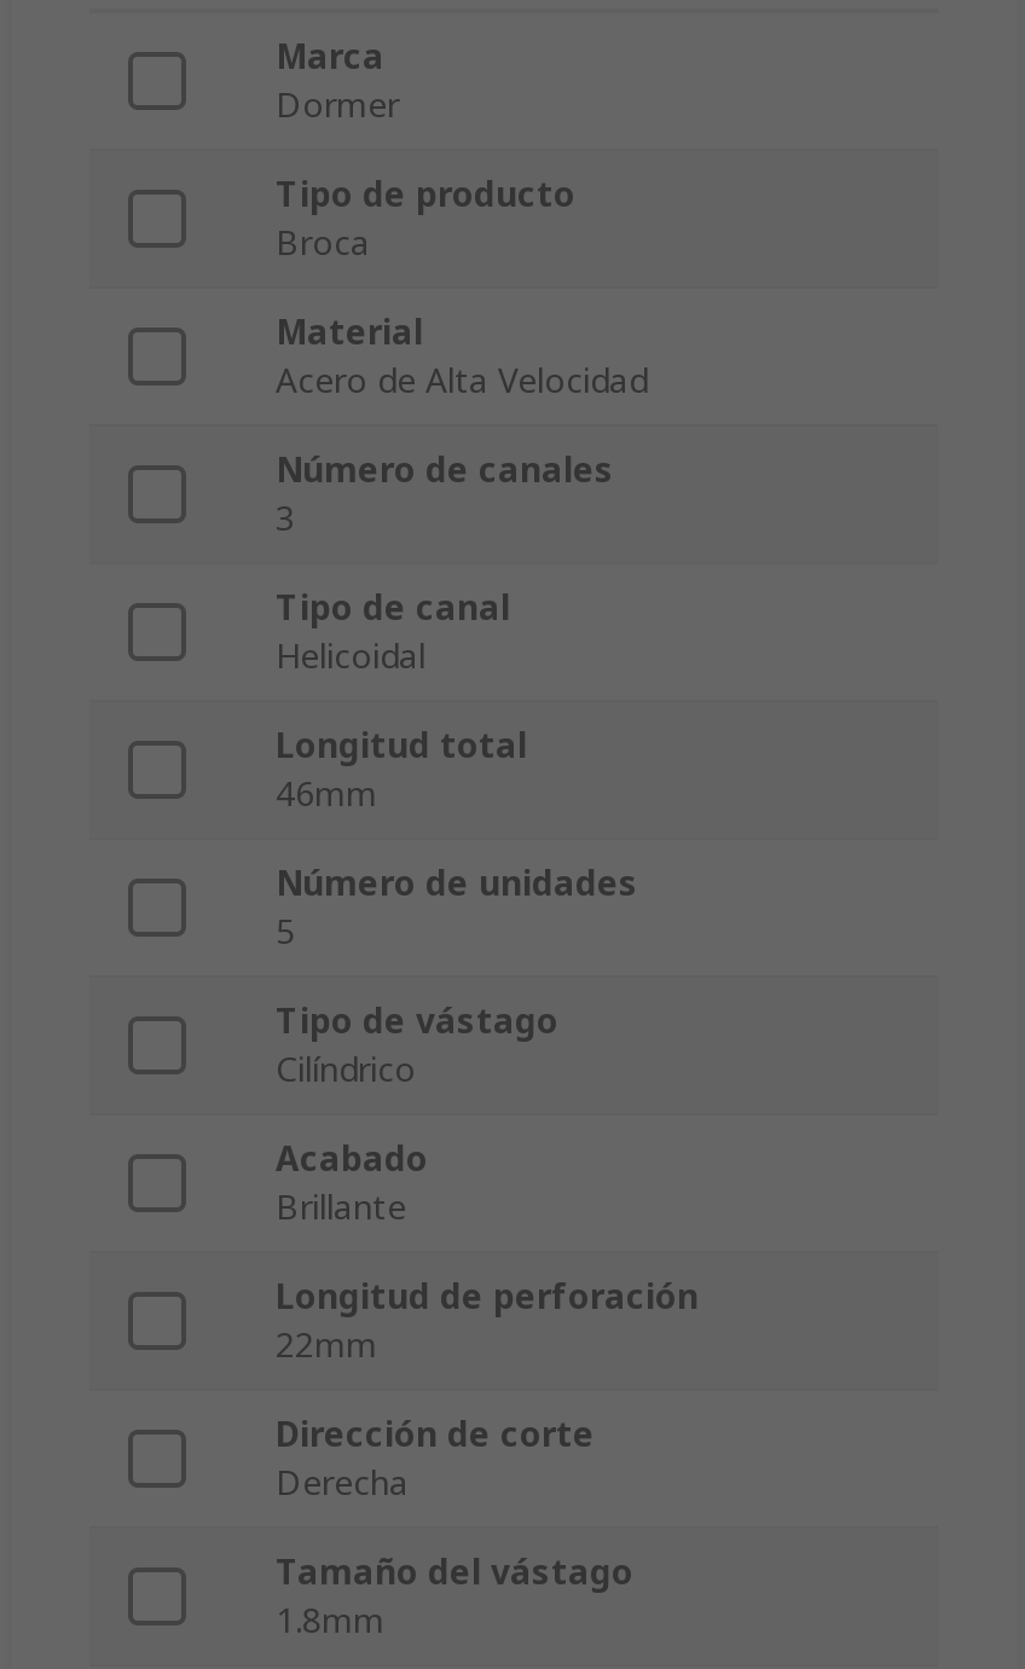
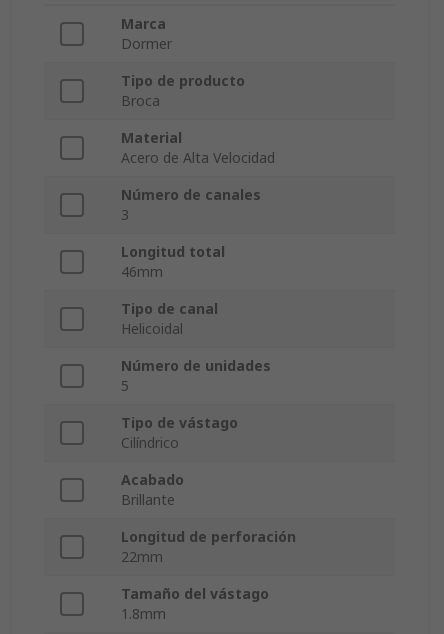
moved down: Tipo de canal | Helicoidal

- Dirección de corte
- Derecha
